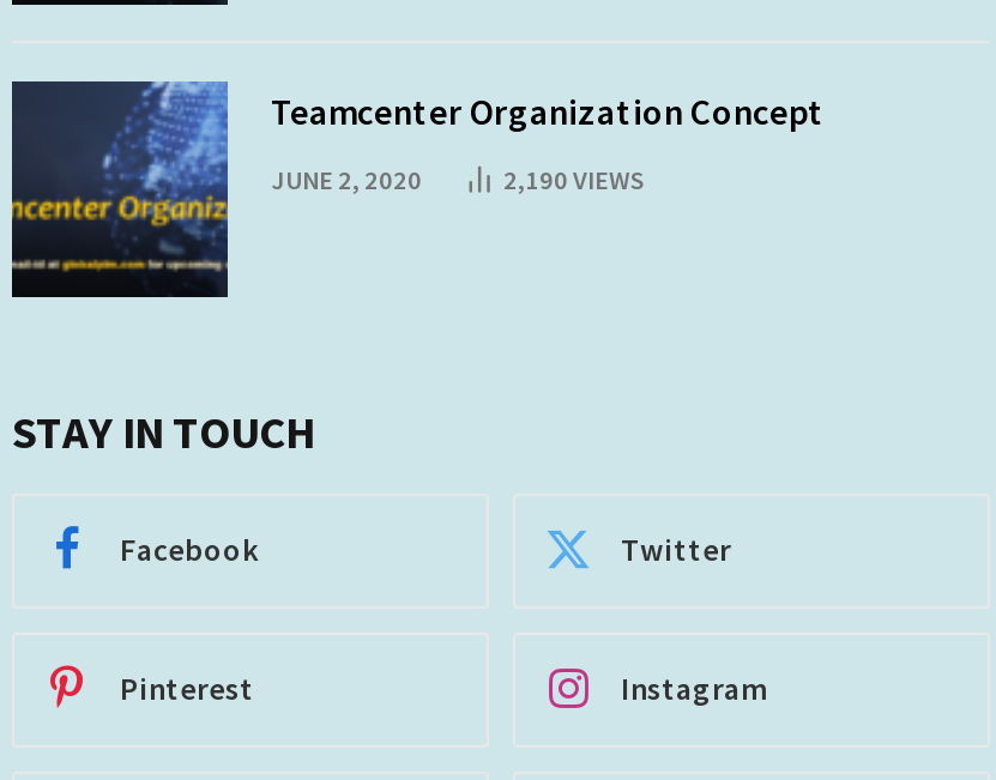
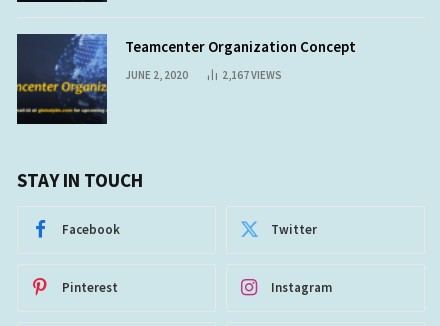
- 2,190 VIEWS
+ 2,167 VIEWS
